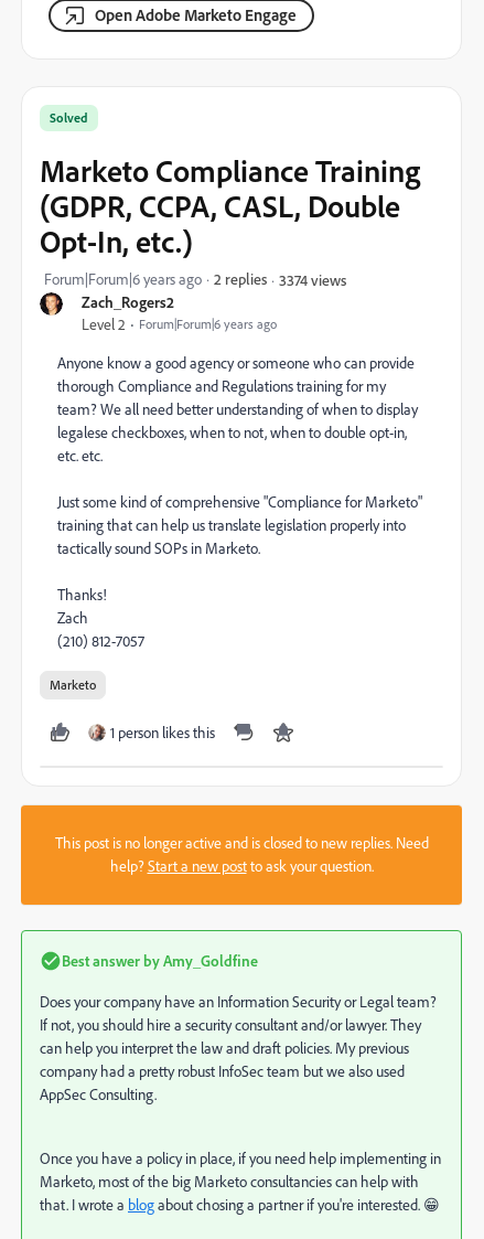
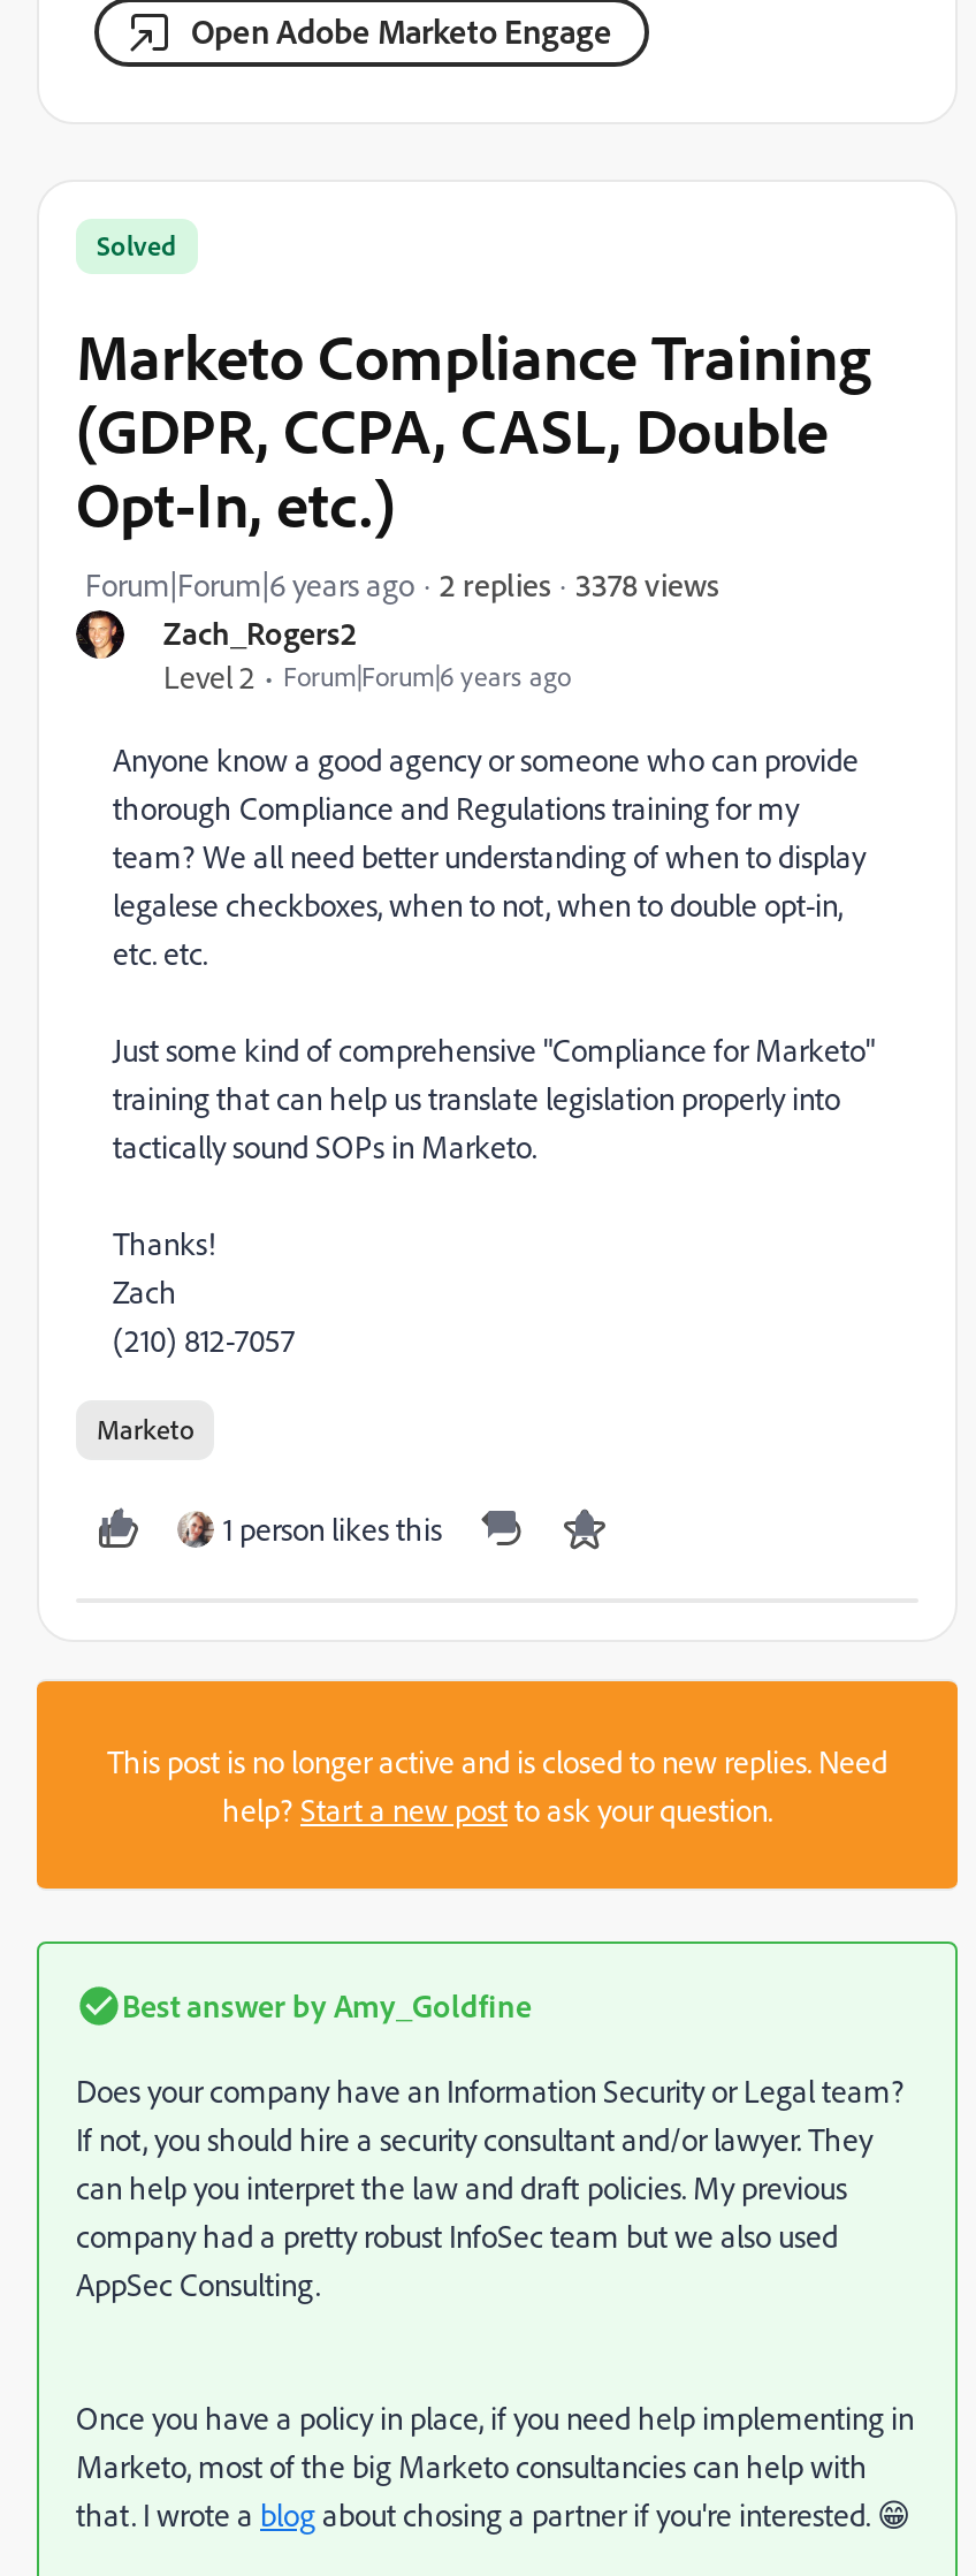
- 3374 views
+ 3378 views
